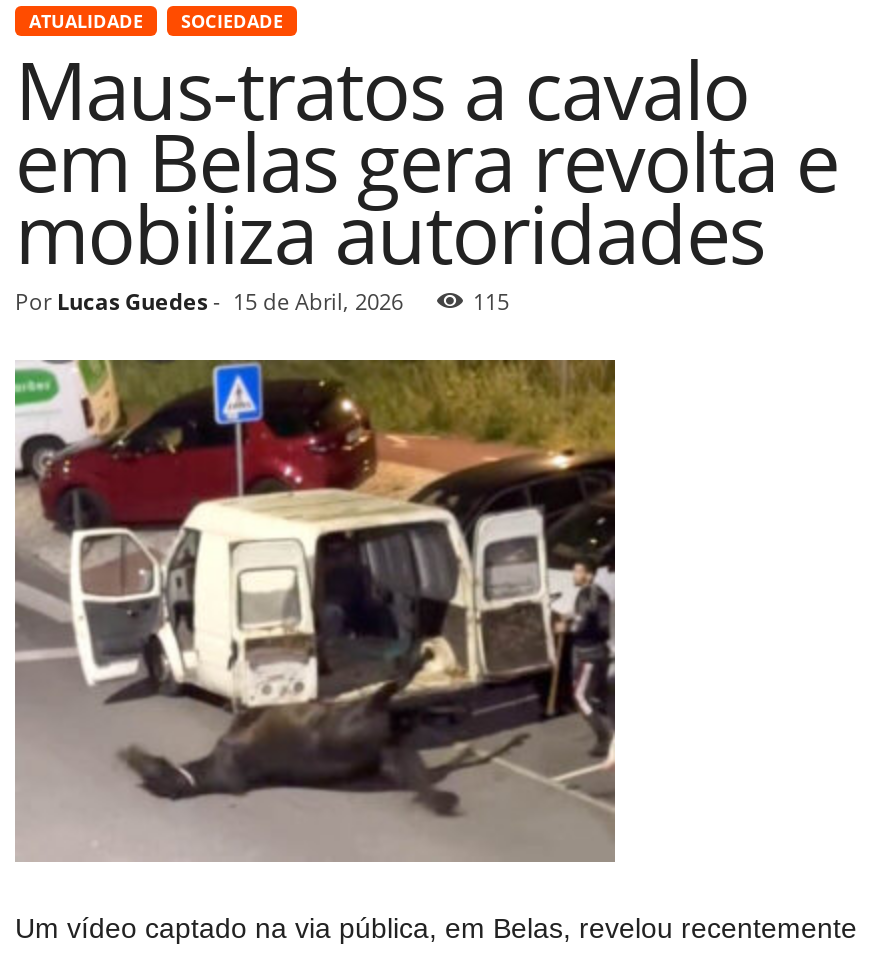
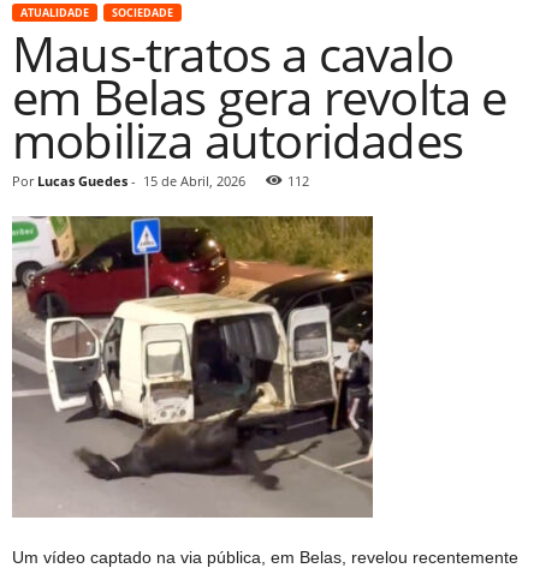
- 115
+ 112
